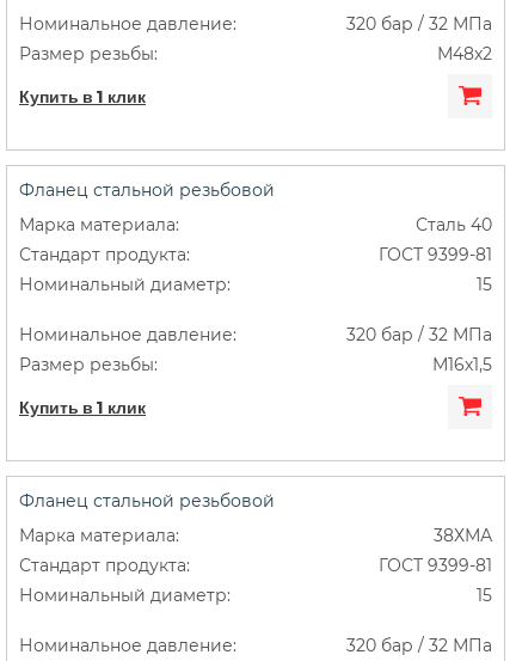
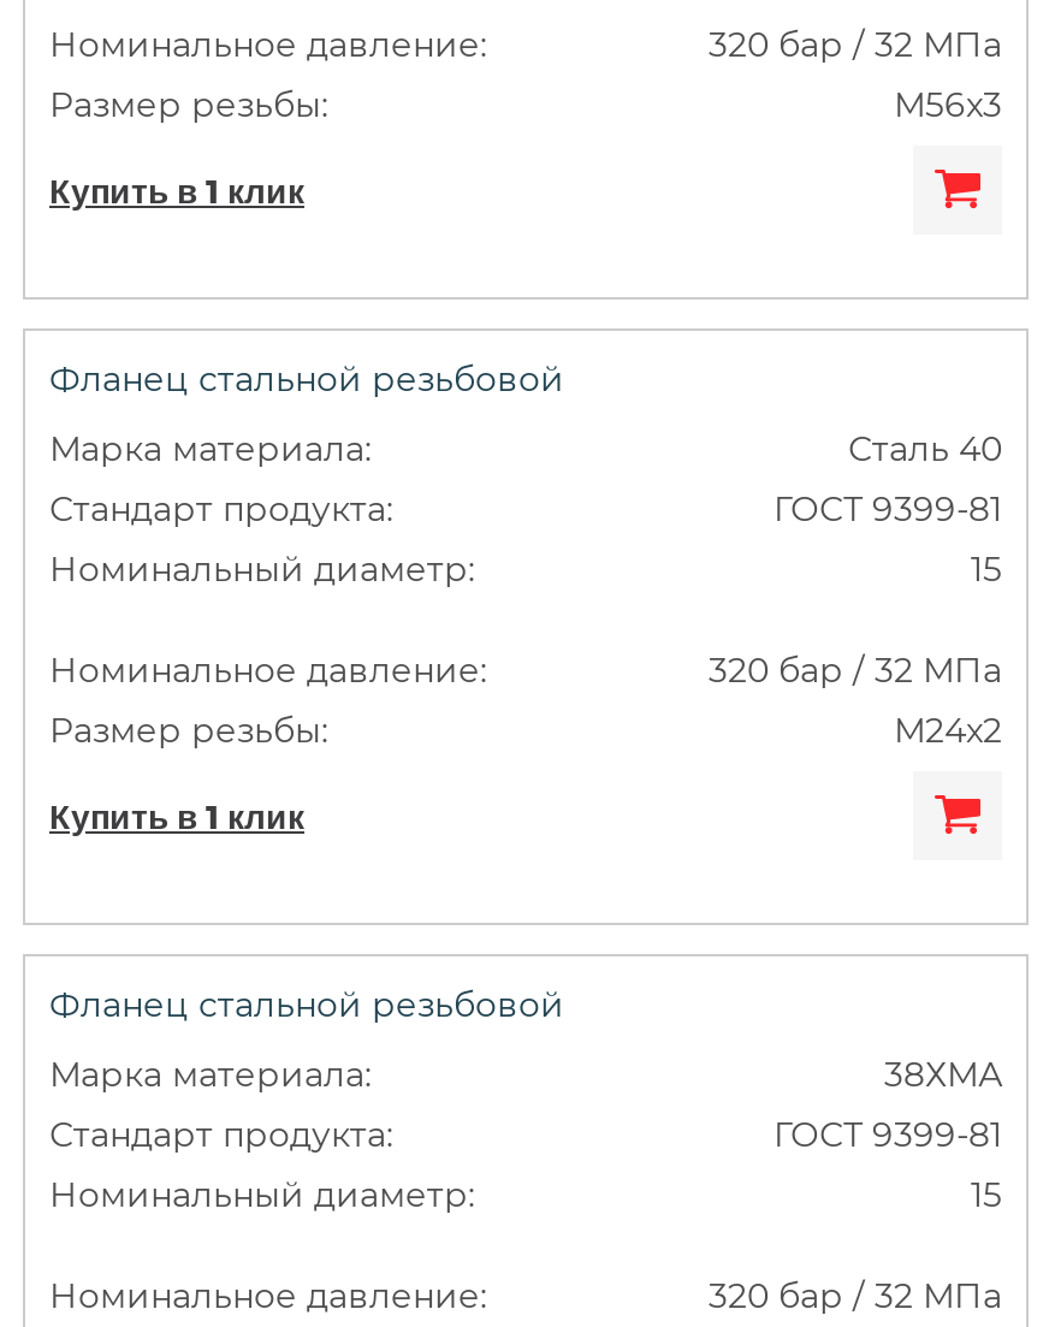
- М48х2
+ М56х3

- М16х1,5
+ М24х2
